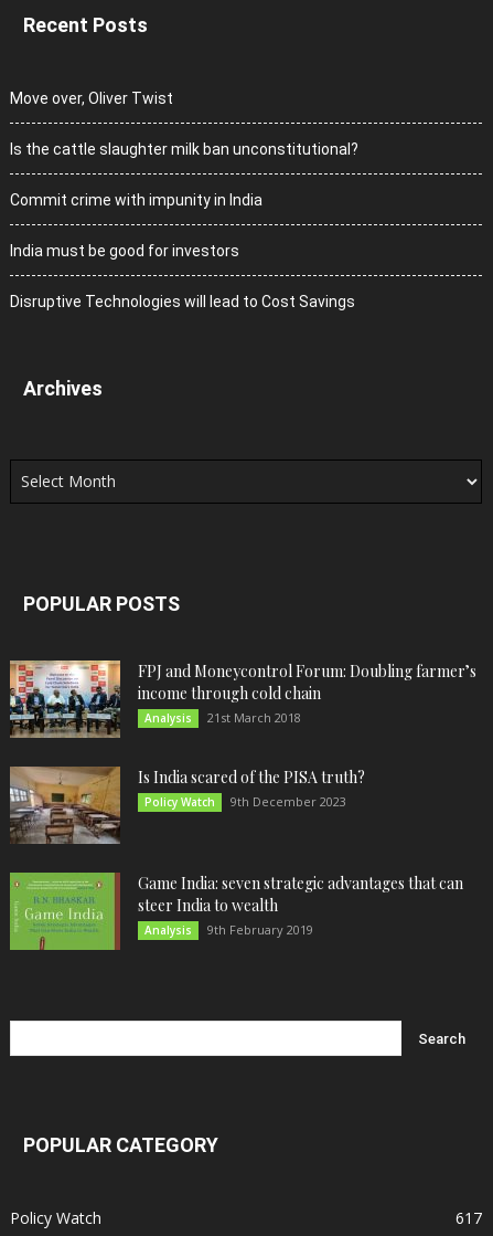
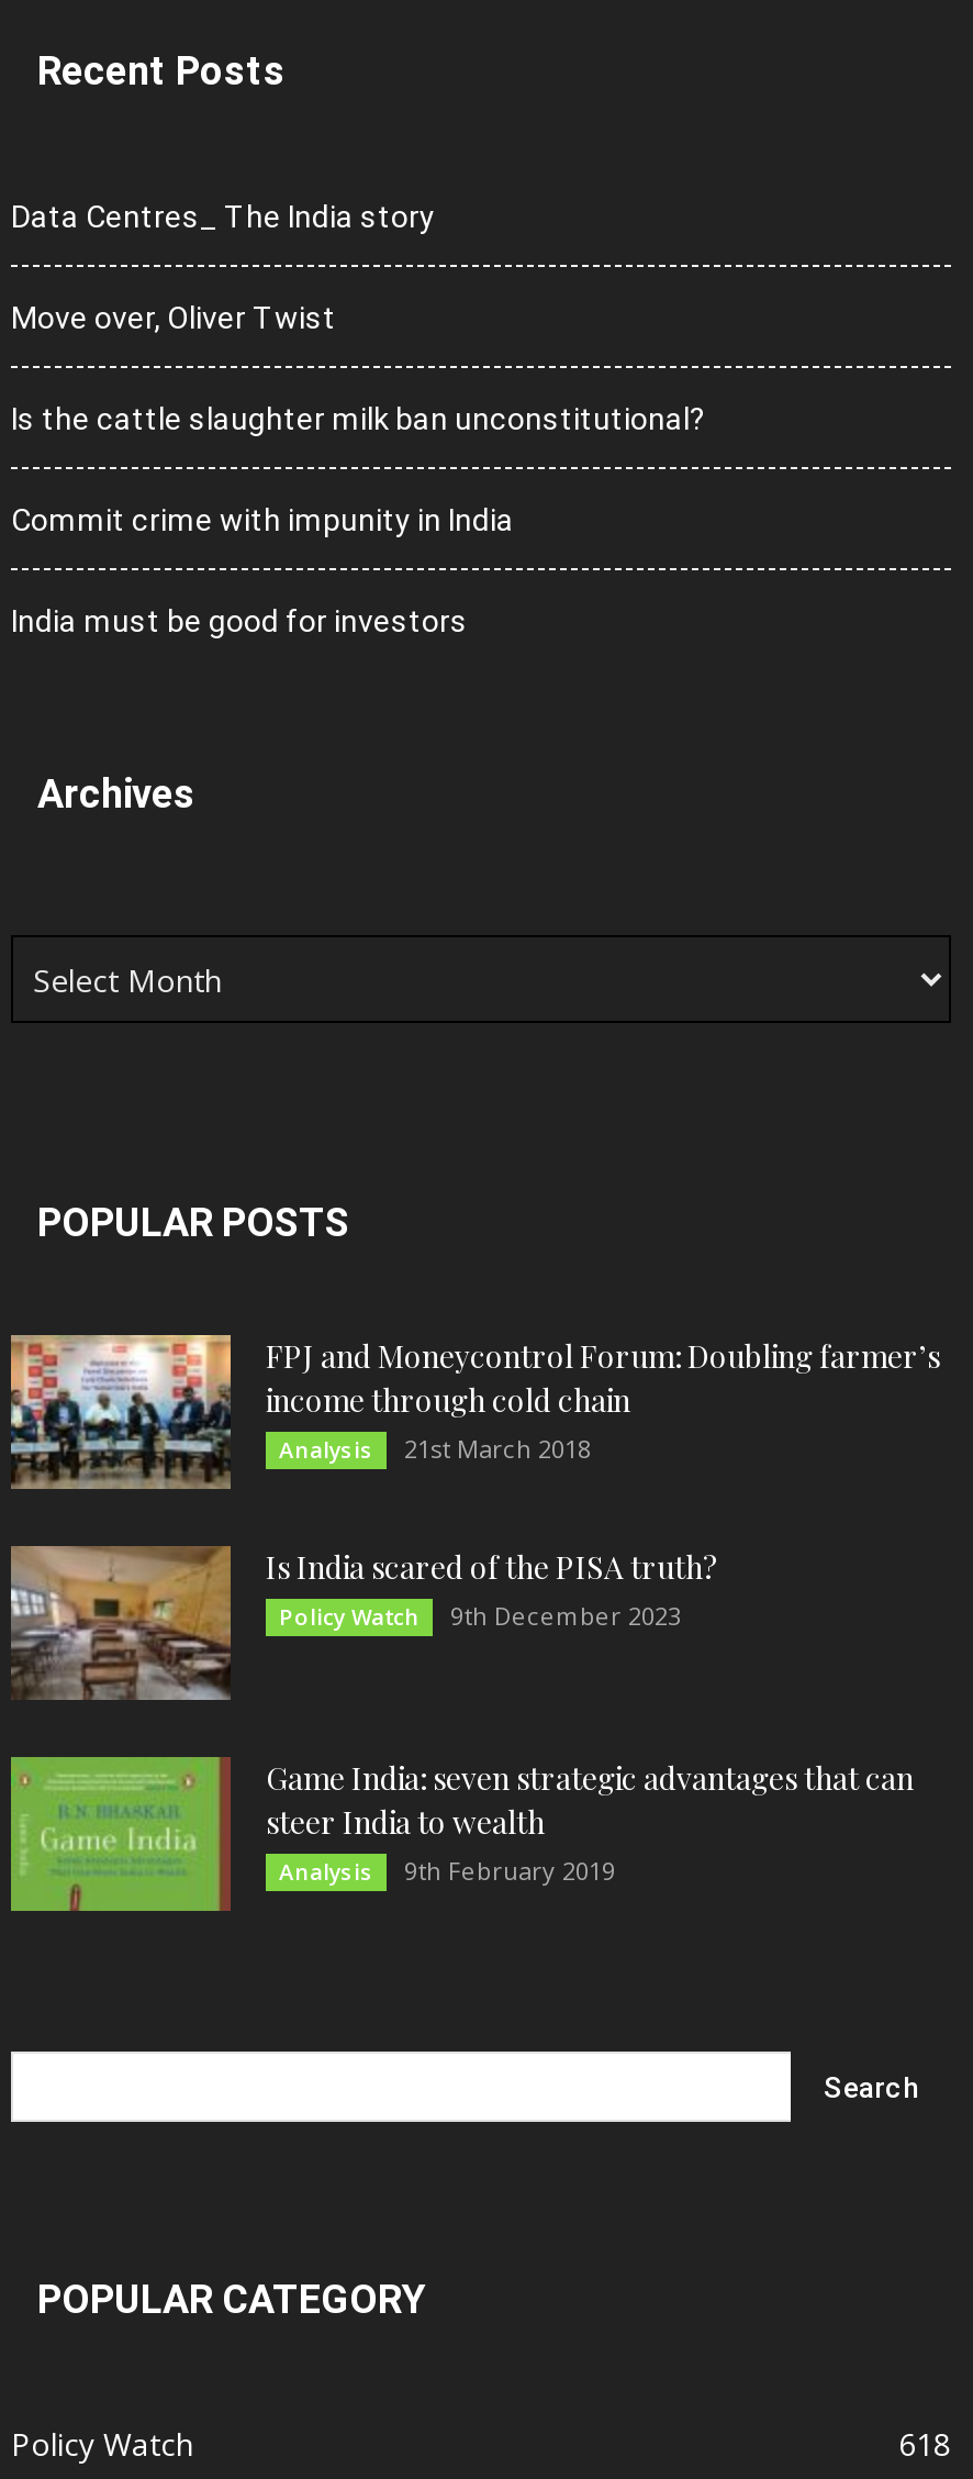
+ Data Centres_ The India story

moved down: Move over, Oliver Twist | Is the cattle slaughter milk ban unconstitutional? | Commit crime with impunity in India | India must be good for investors

- Disruptive Technologies will lead to Cost Savings

- 617
+ 618
